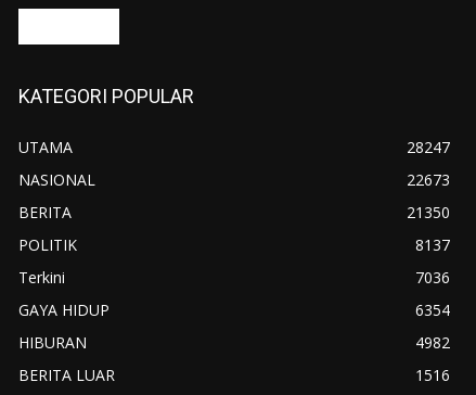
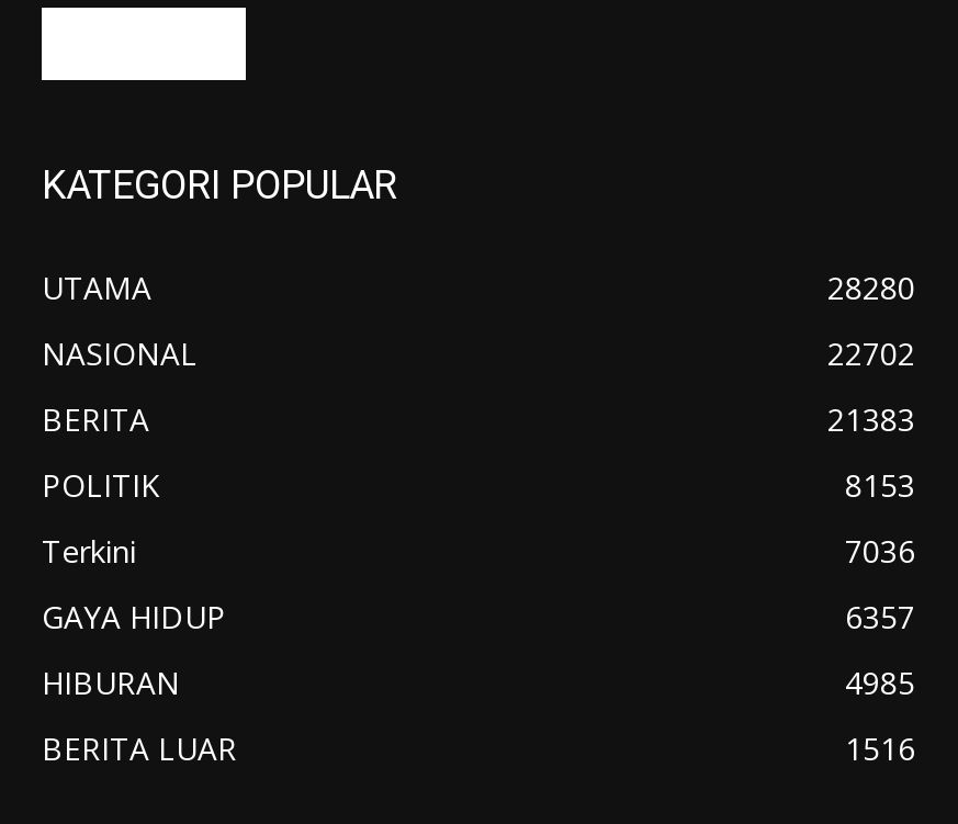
- 28247
+ 28280

- 22673
+ 22702

- 21350
+ 21383

- 8137
+ 8153

- 6354
+ 6357

- 4982
+ 4985
